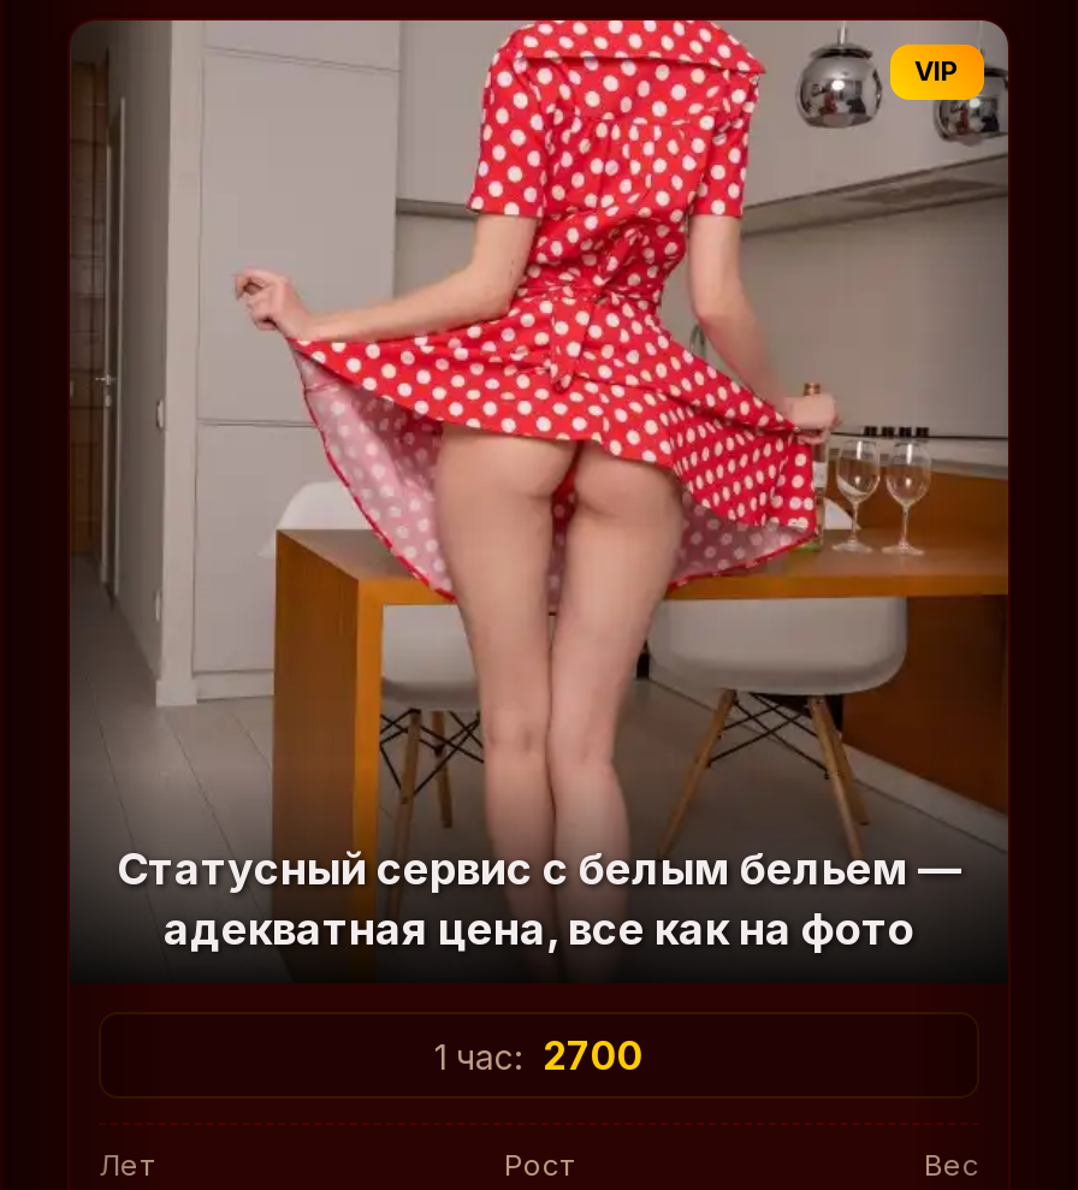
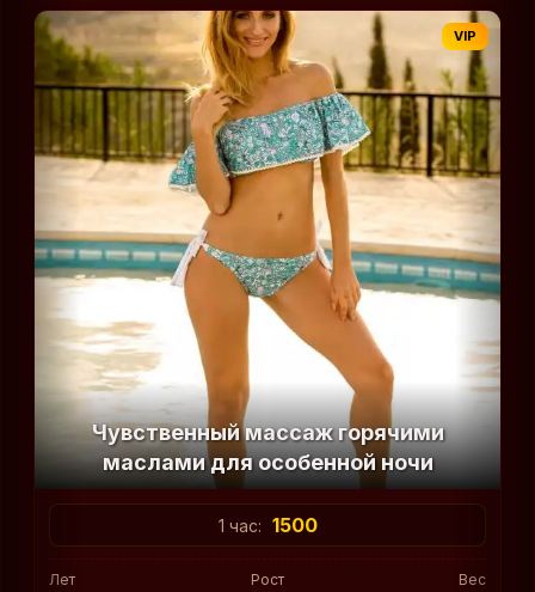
- [image]
- Статусный сервис с белым бельем —
- адекватная цена, все как на фото
+ [image]
+ Чувственный массаж горячими
+ маслами для особенной ночи

- 1 час: 2700
+ 1 час: 1500
